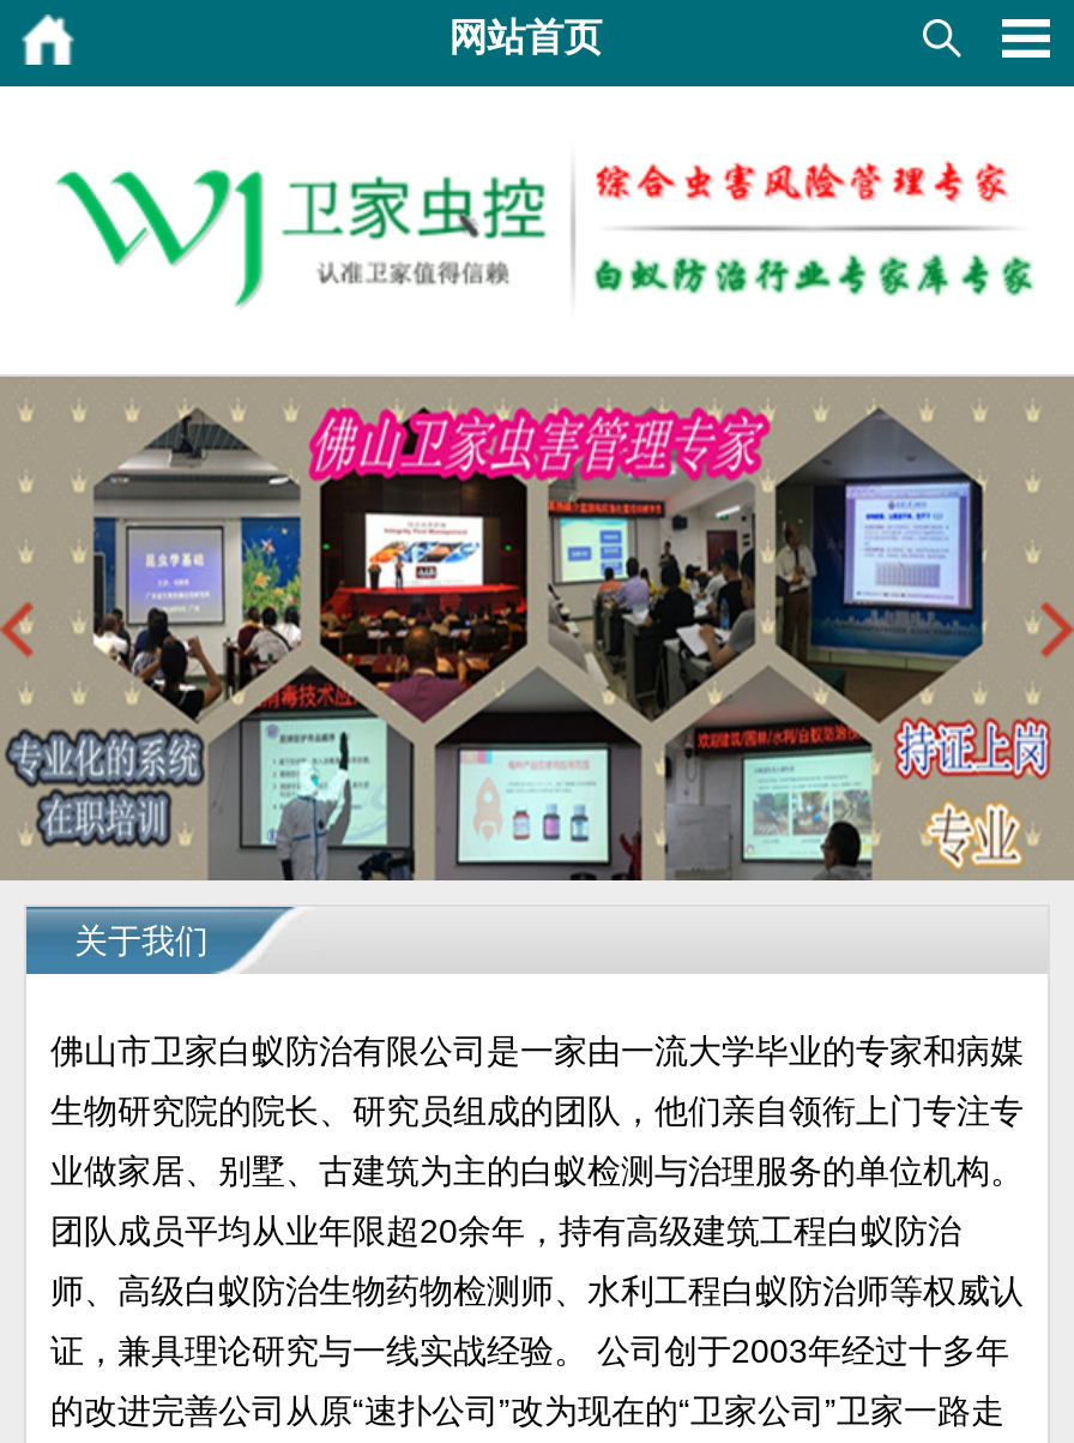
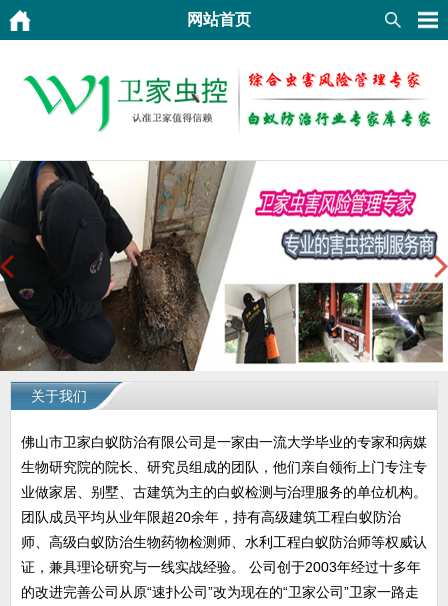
- [image]
+ [image]
